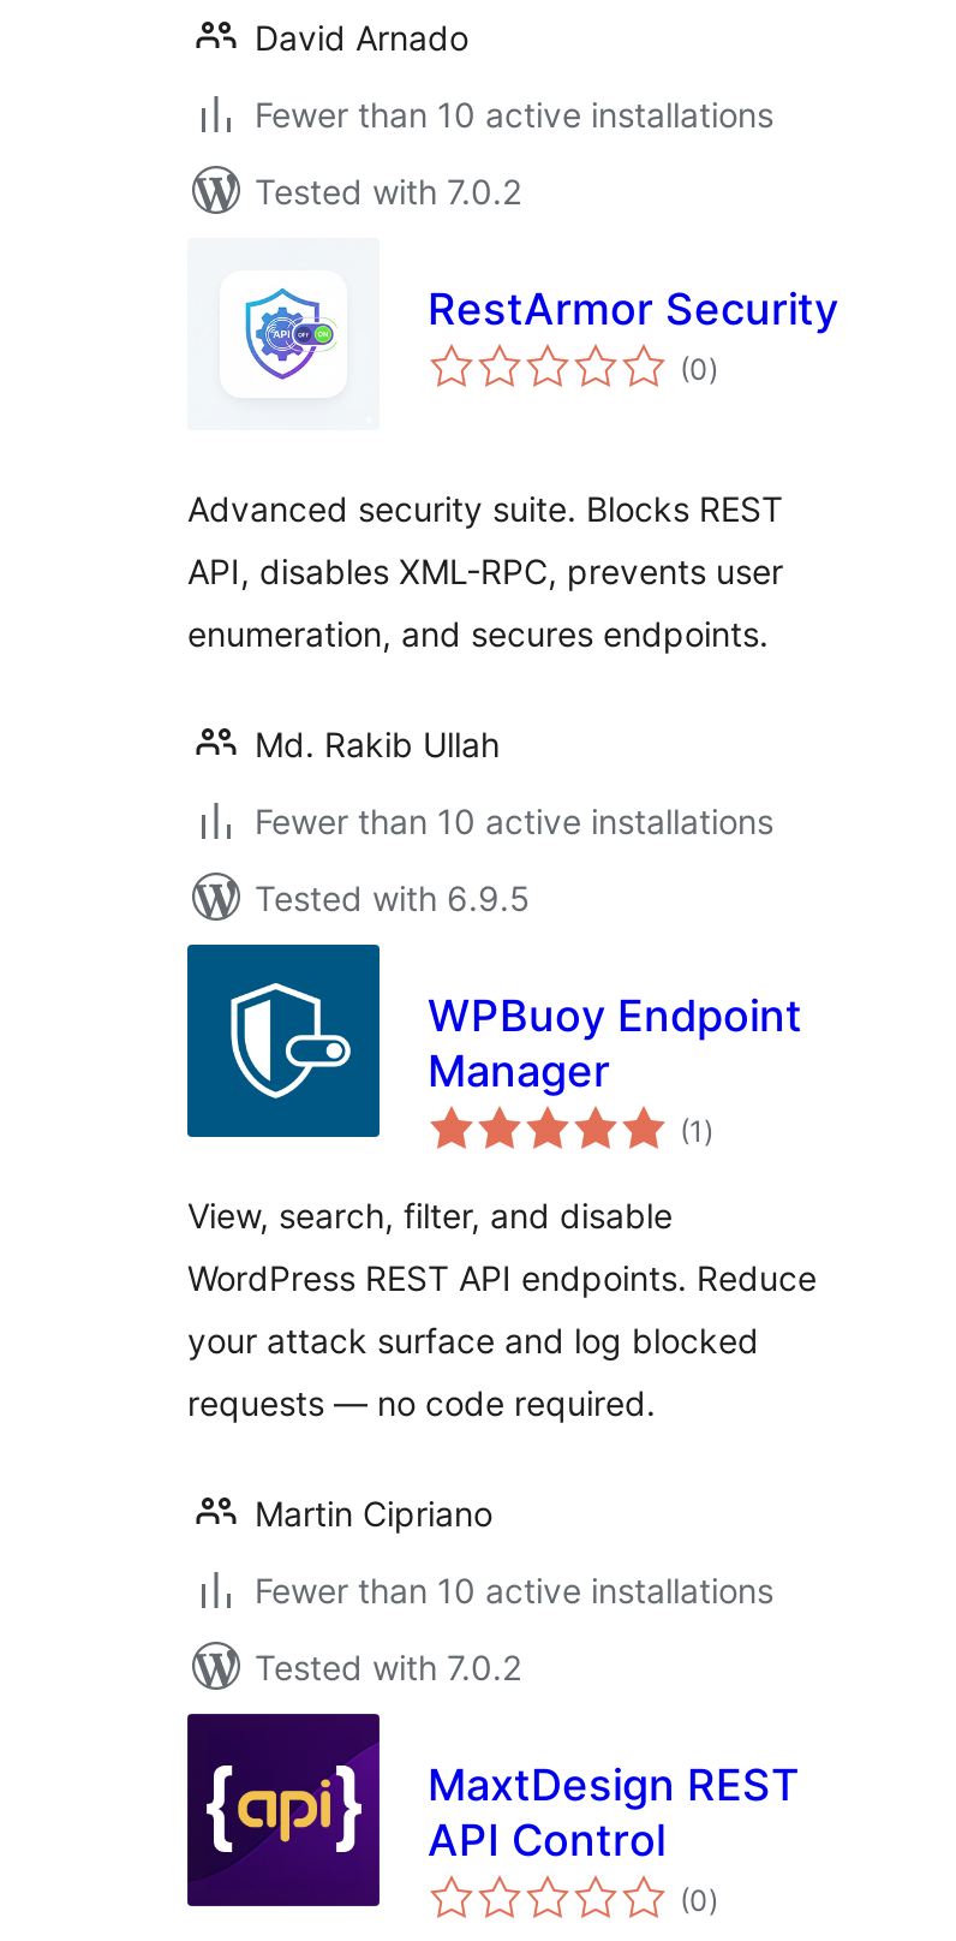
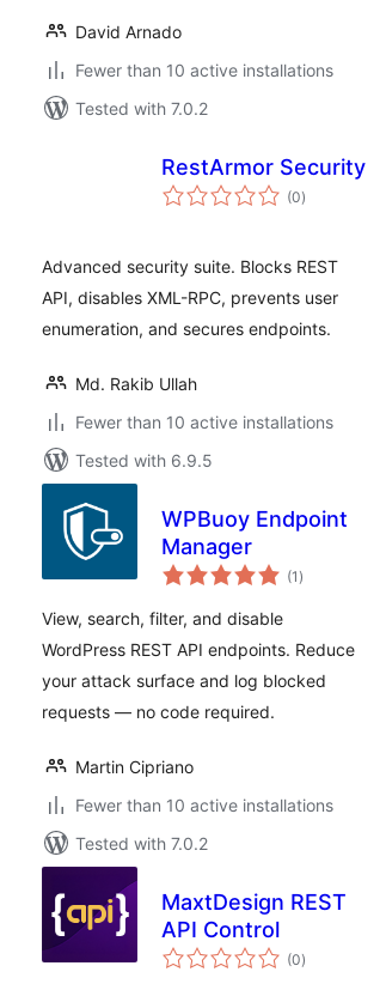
- [image]
